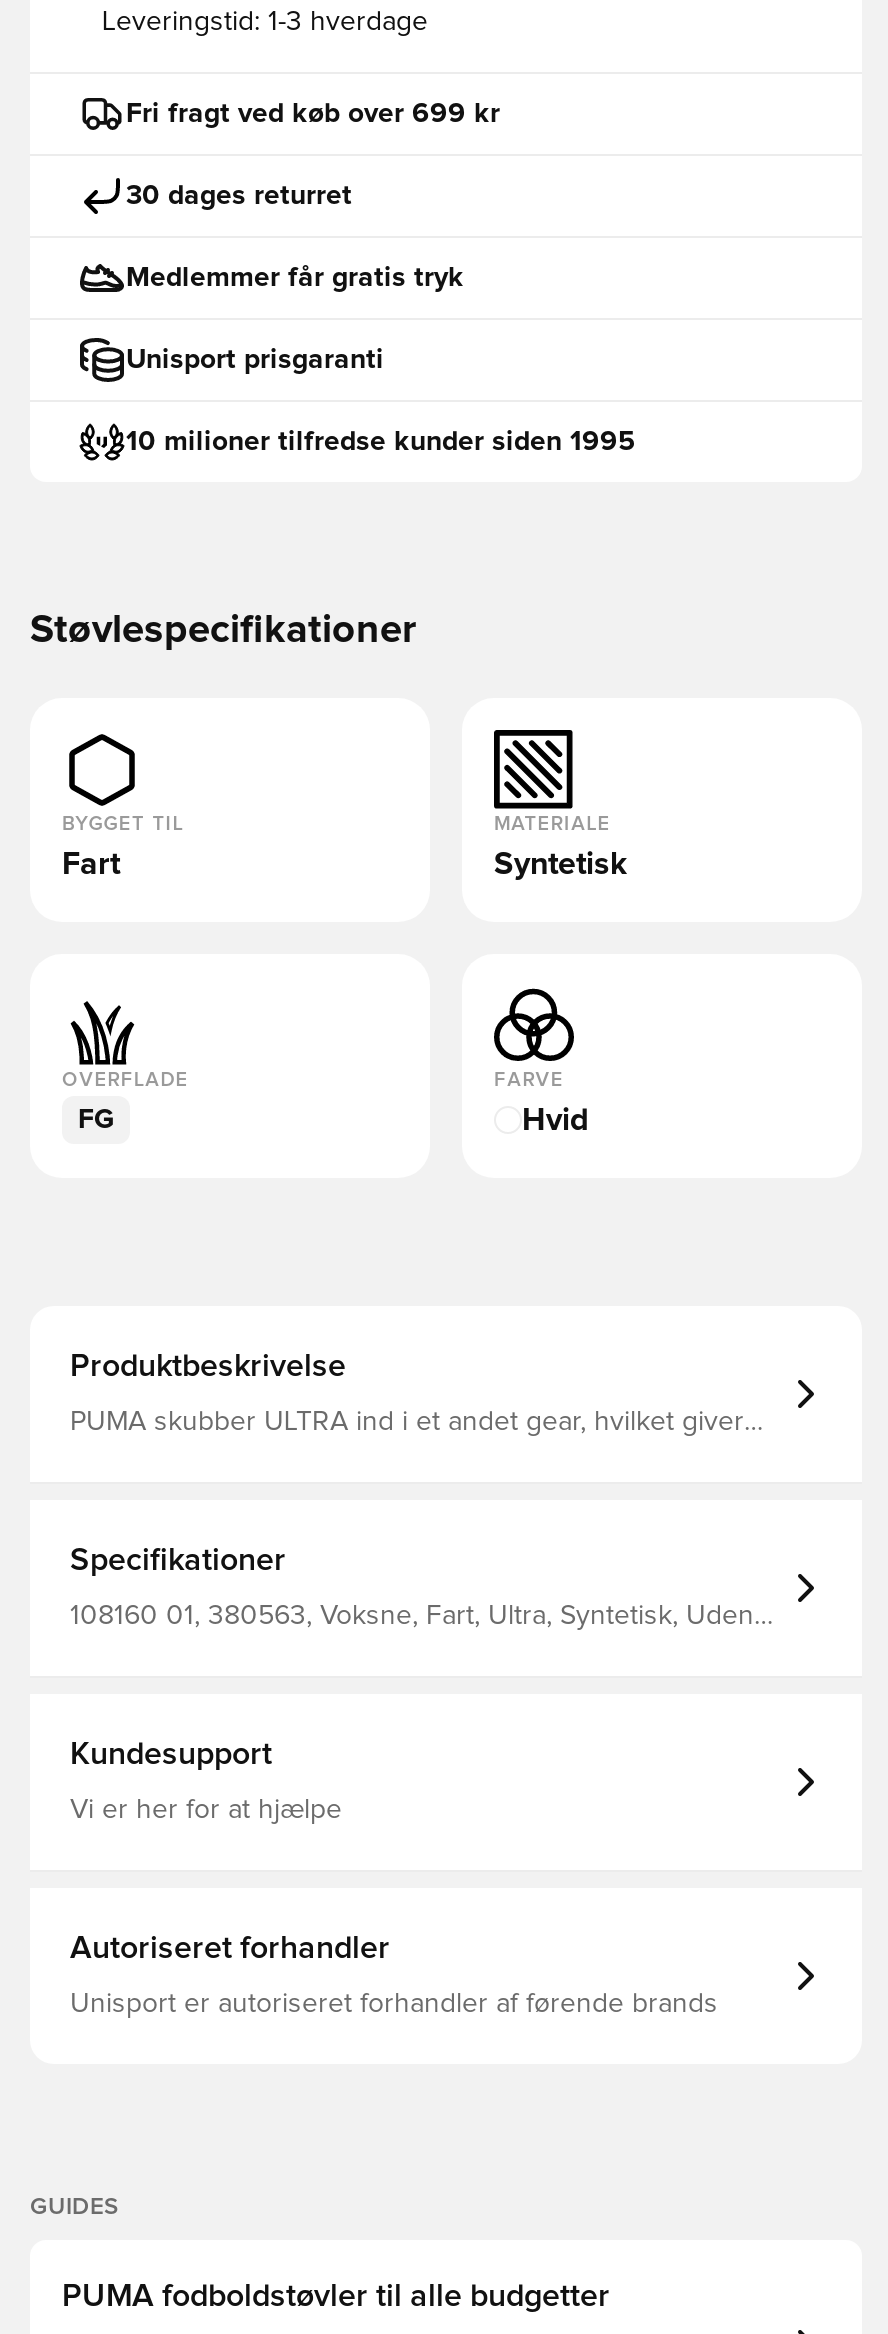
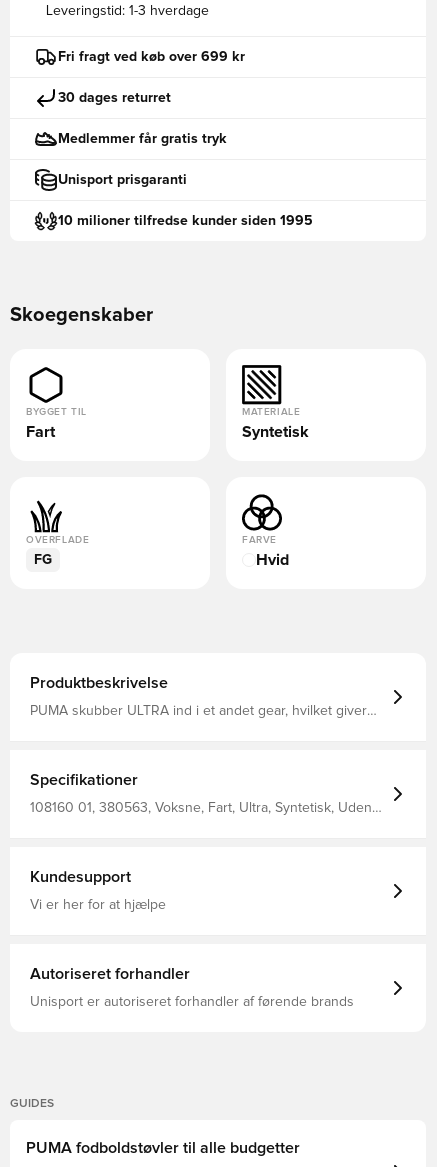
- Støvlespecifikationer
+ Skoegenskaber
